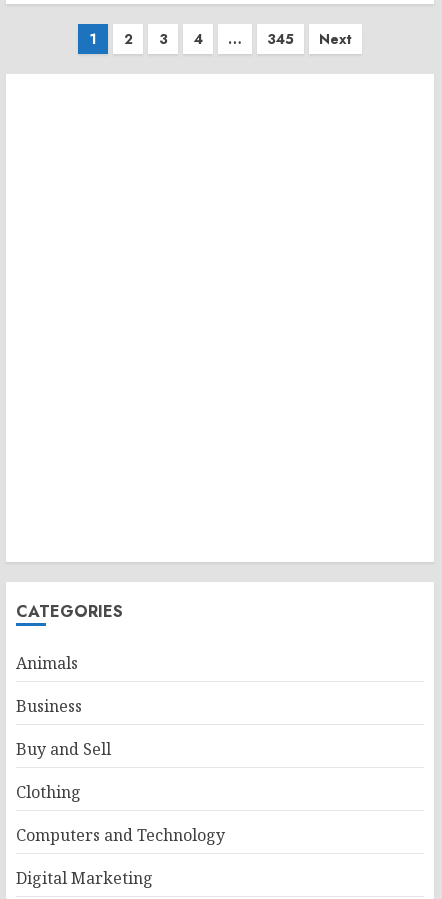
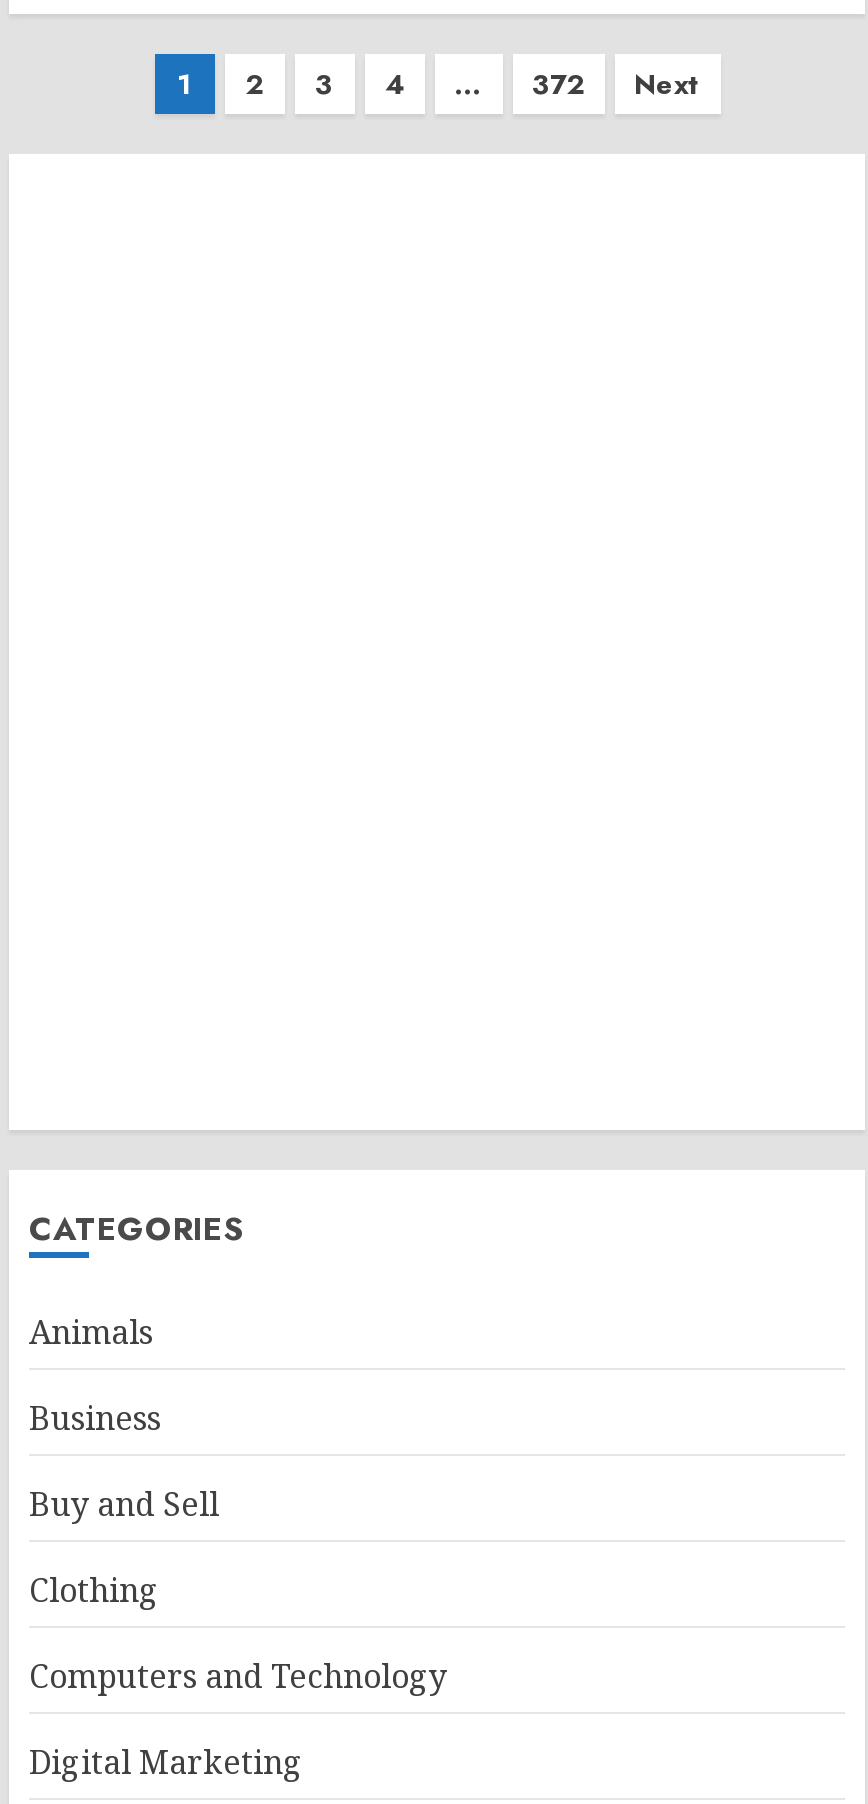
- 345
+ 372
